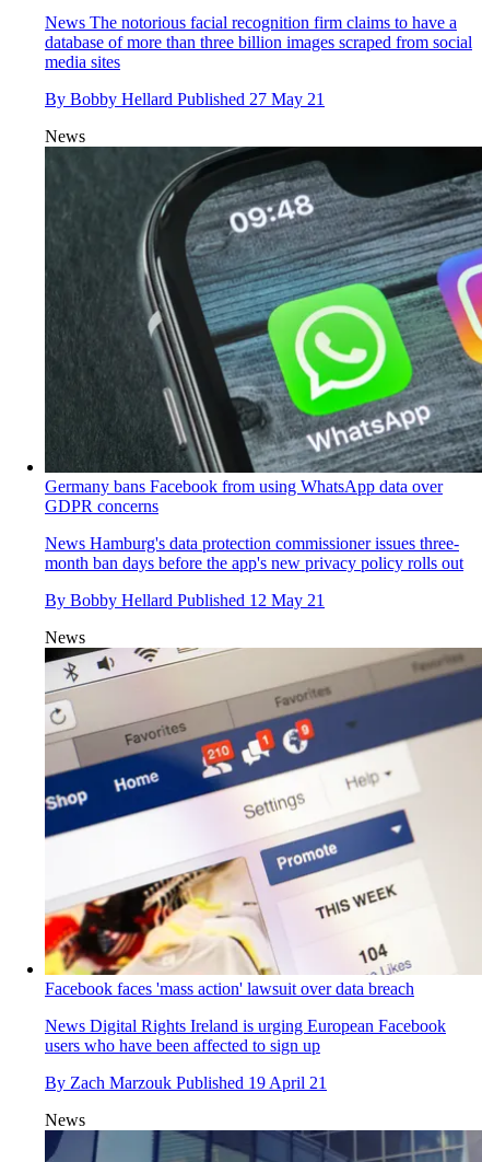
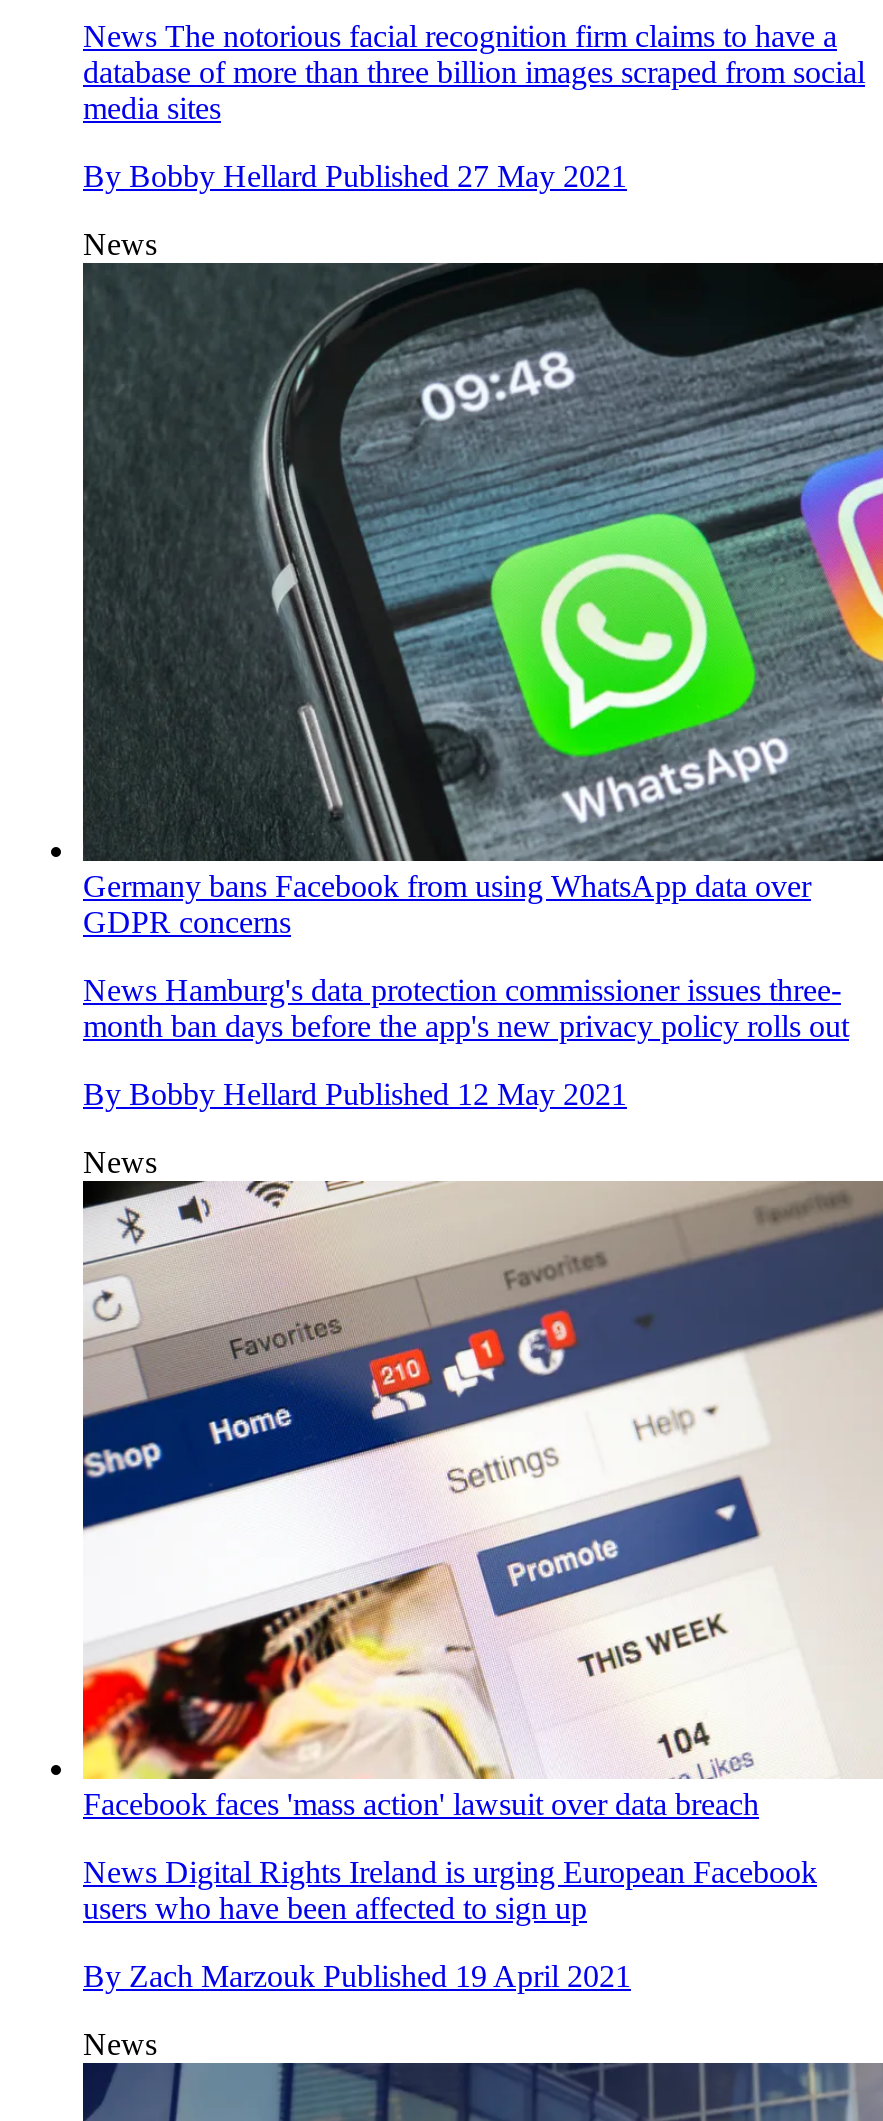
- By Bobby Hellard Published 27 May 21
+ By Bobby Hellard Published 27 May 2021

- By Bobby Hellard Published 12 May 21
+ By Bobby Hellard Published 12 May 2021

- By Zach Marzouk Published 19 April 21
+ By Zach Marzouk Published 19 April 2021
